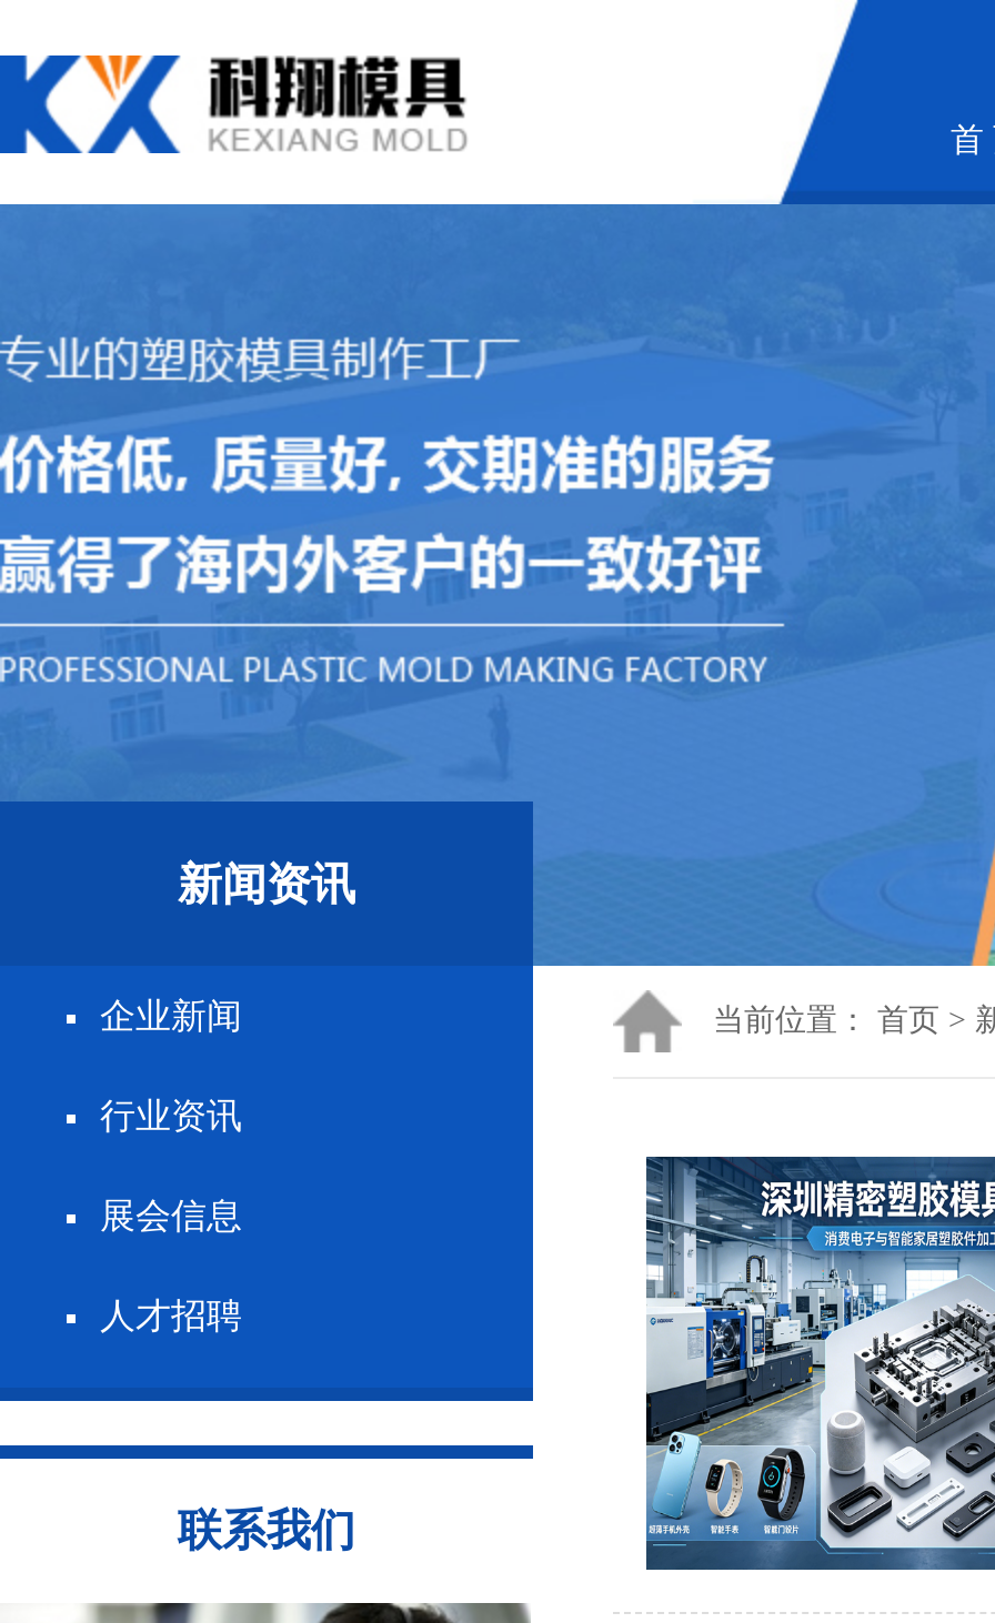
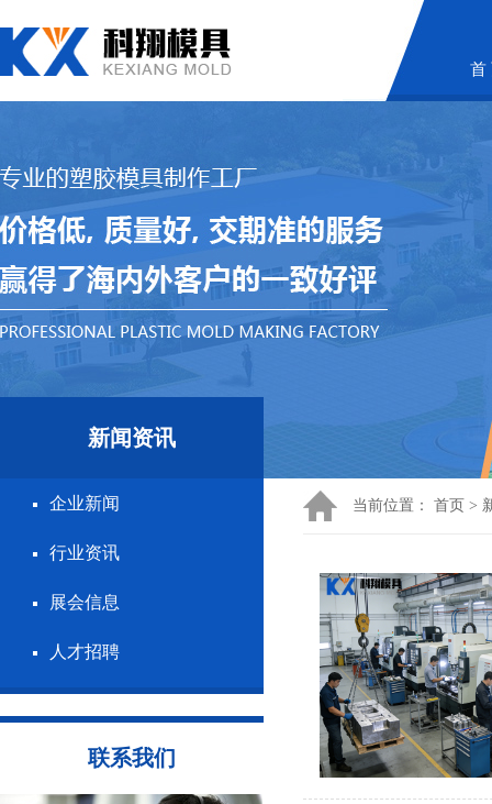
- [image]
+ [image]
